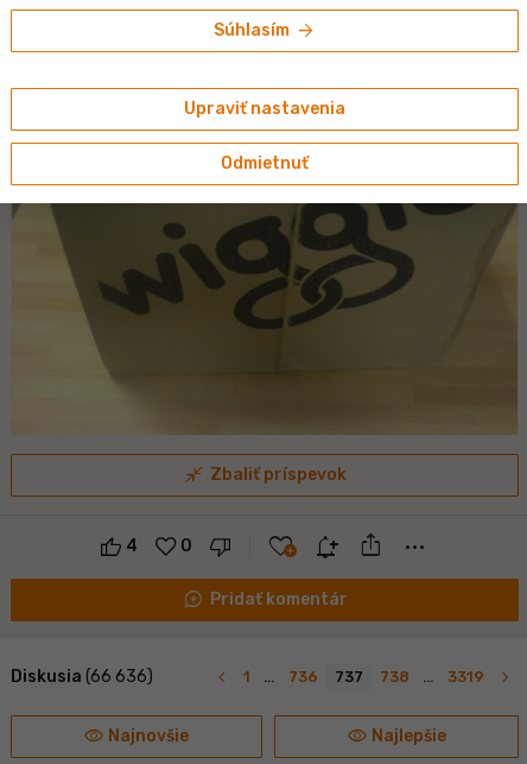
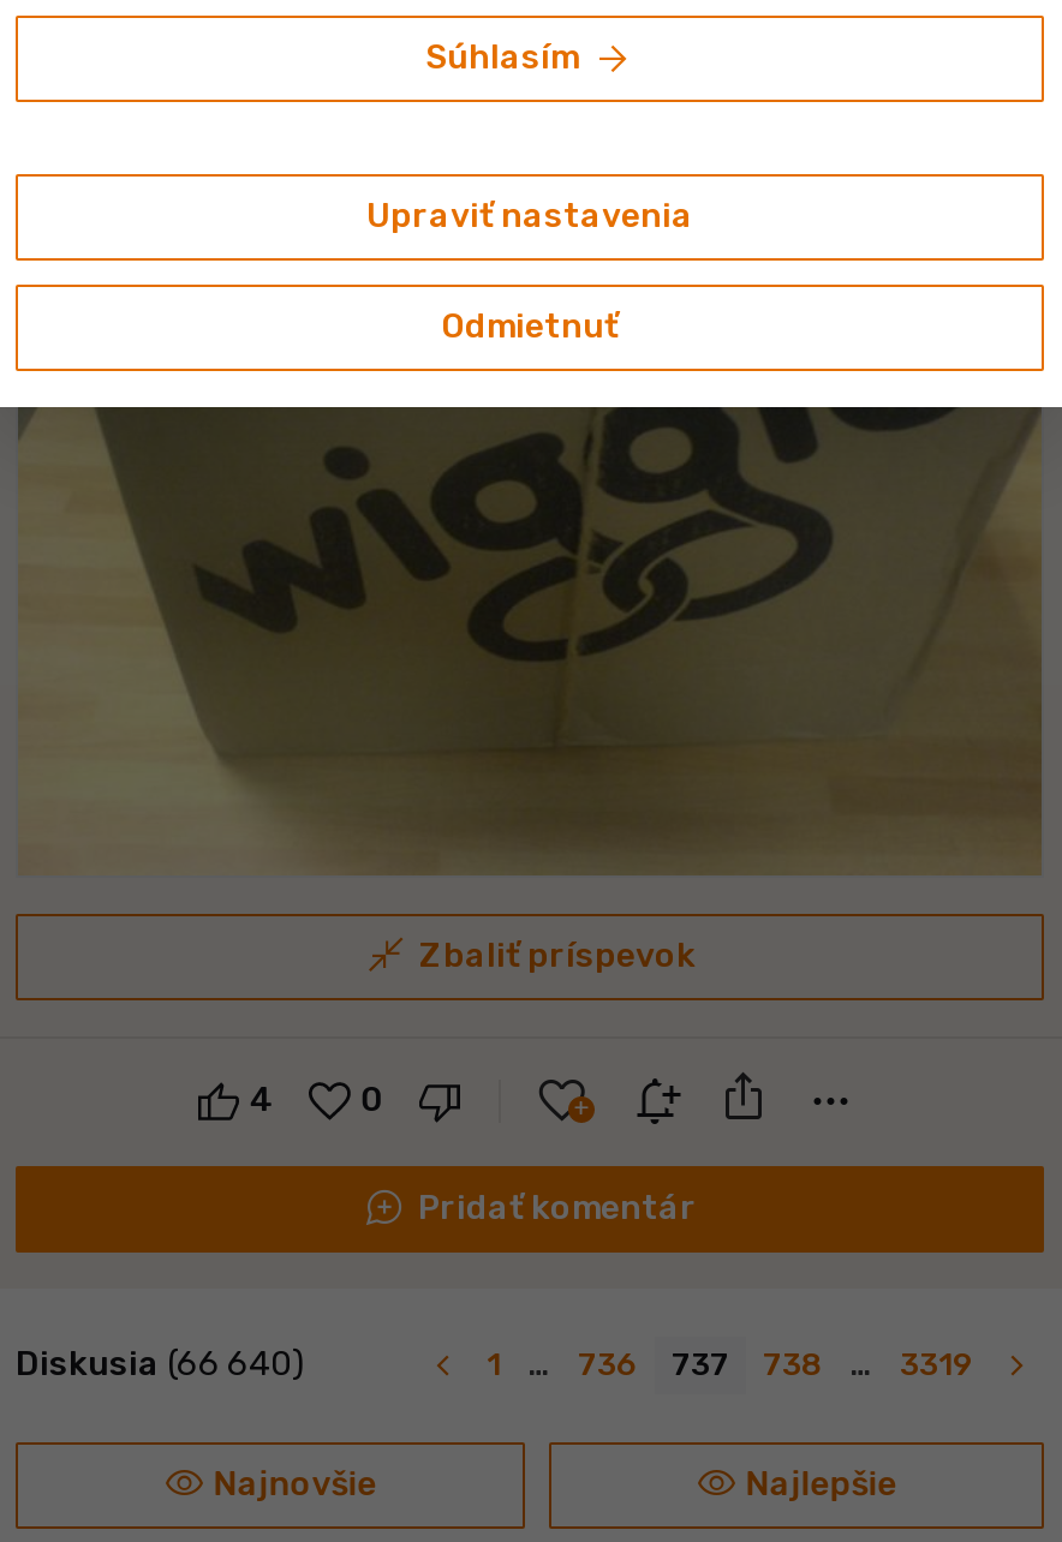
- Diskusia (66 636)
+ Diskusia (66 640)
